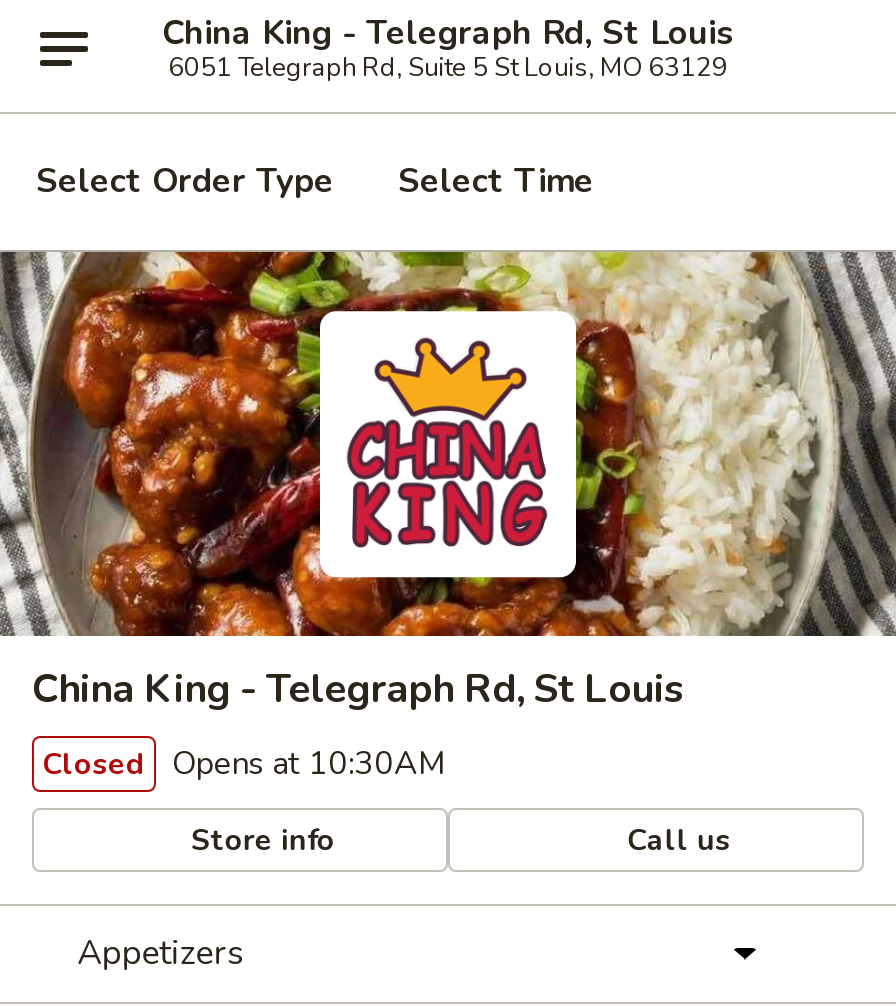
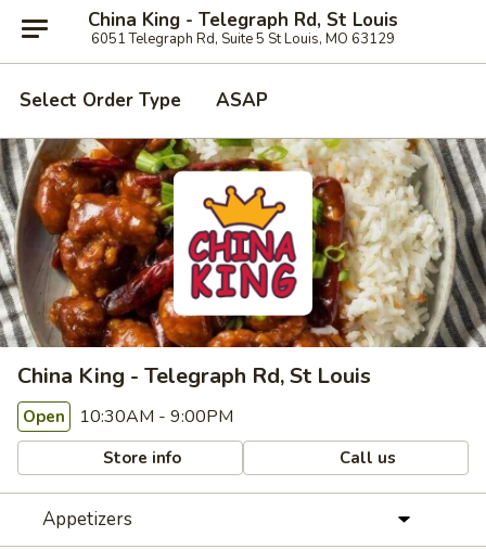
- Select Time
+ ASAP

- Closed Opens at 10:30AM
+ Open 10:30AM - 9:00PM
